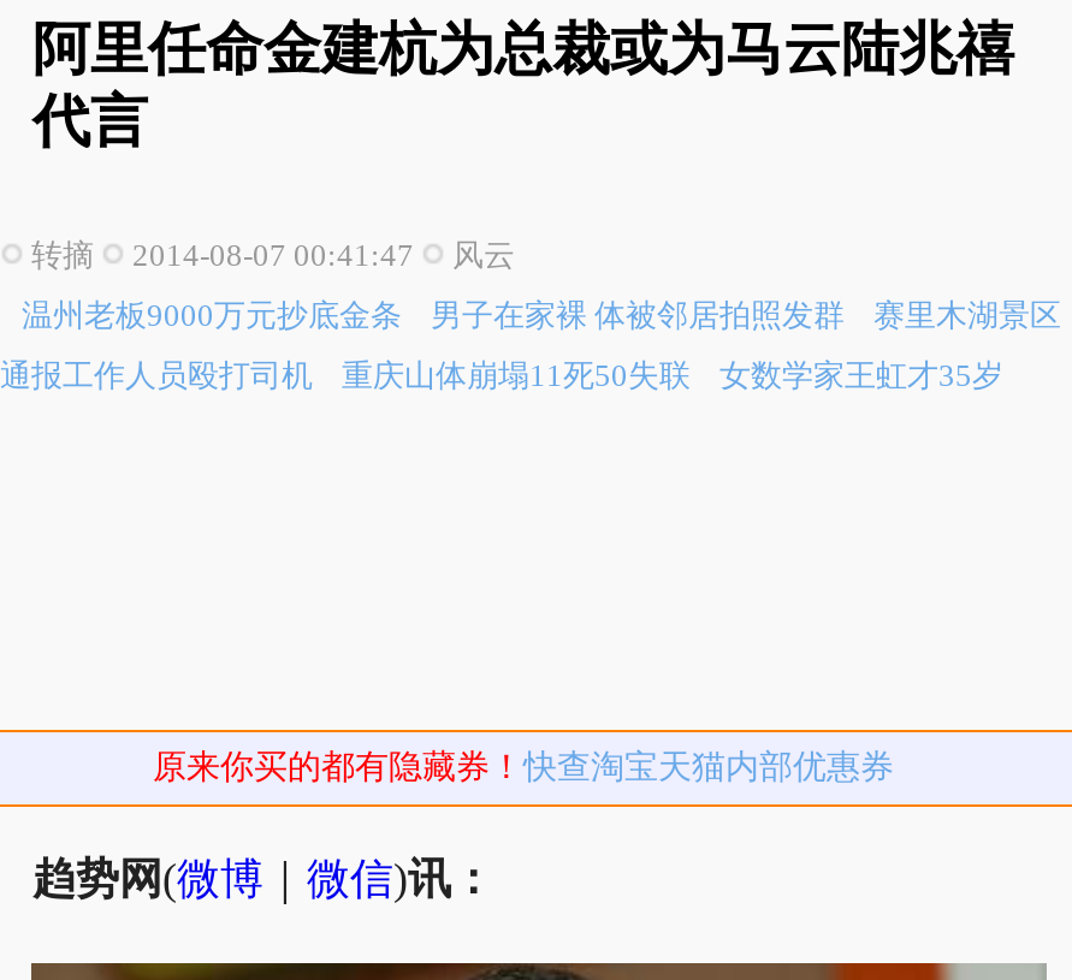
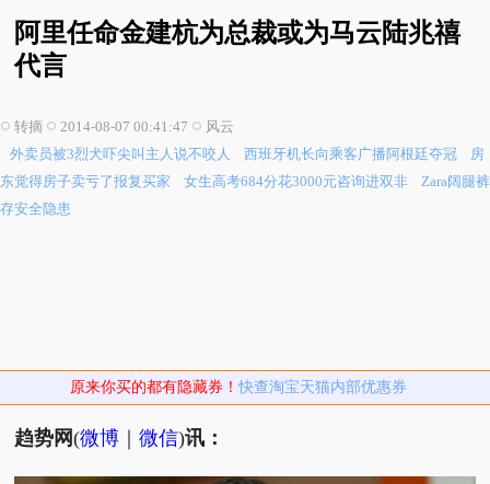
- 温州老板9000万元抄底金条
- 男子在家裸 体被邻居拍照发群
- 赛里木湖景区
- 通报工作人员殴打司机
- 重庆山体崩塌11死50失联
- 女数学家王虹才35岁
+ 外卖员被3烈犬吓尖叫主人说不咬人
+ 西班牙机长向乘客广播阿根廷夺冠
+ 房
+ 东觉得房子卖亏了报复买家
+ 女生高考684分花3000元咨询进双非
+ Zara阔腿裤
+ 存安全隐患
